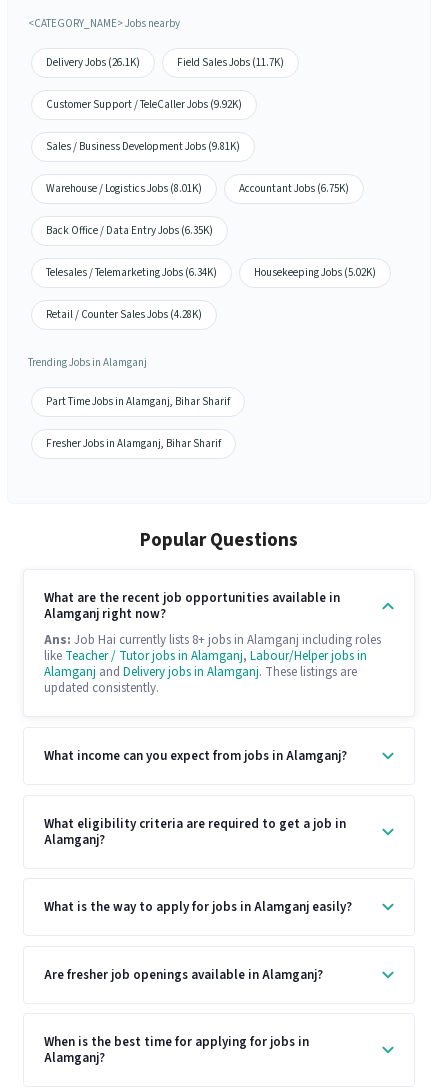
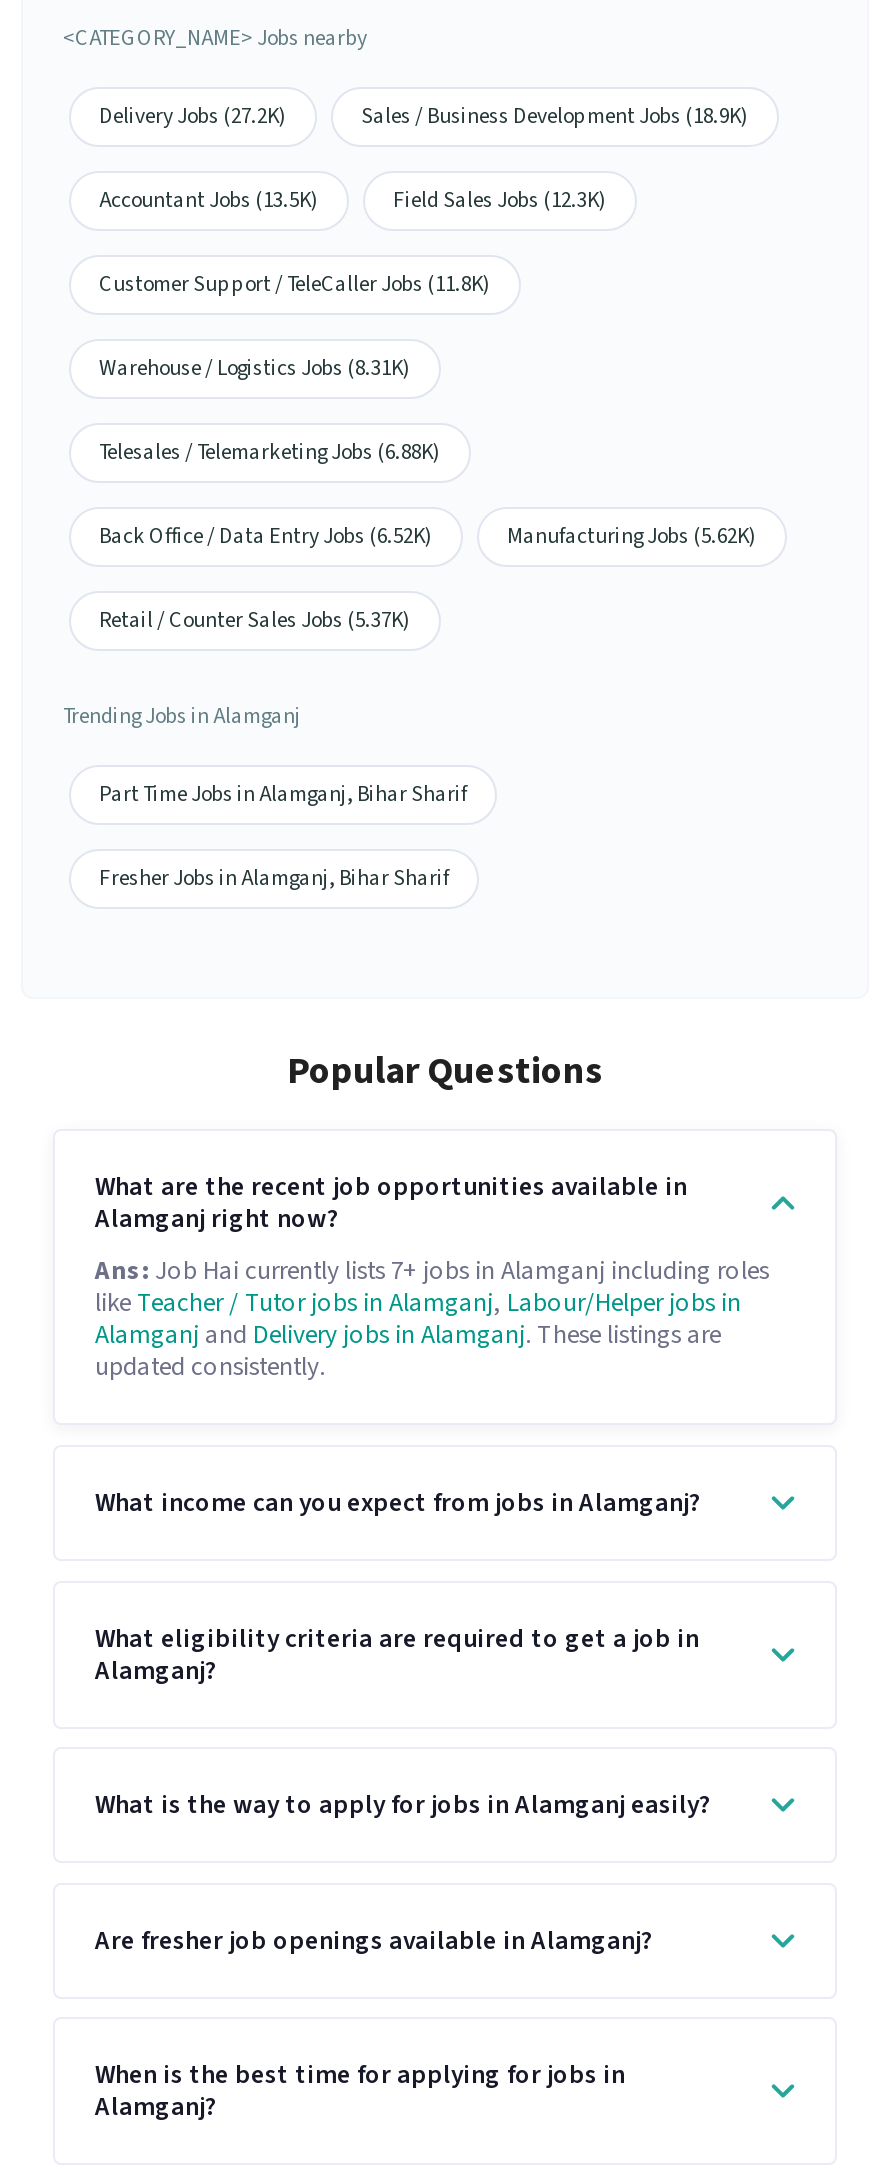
- Delivery Jobs (26.1K)
- Field Sales Jobs (11.7K)
+ Delivery Jobs (27.2K)
+ Sales / Business Development Jobs (18.9K)

- Customer Support / TeleCaller Jobs (9.92K)
+ Accountant Jobs (13.5K)
+ Field Sales Jobs (12.3K)

- Sales / Business Development Jobs (9.81K)
+ Customer Support / TeleCaller Jobs (11.8K)

- Warehouse / Logistics Jobs (8.01K)
- Accountant Jobs (6.75K)
+ Warehouse / Logistics Jobs (8.31K)

- Back Office / Data Entry Jobs (6.35K)
+ Telesales / Telemarketing Jobs (6.88K)

- Telesales / Telemarketing Jobs (6.34K)
- Housekeeping Jobs (5.02K)
+ Back Office / Data Entry Jobs (6.52K)
+ Manufacturing Jobs (5.62K)

- Retail / Counter Sales Jobs (4.28K)
+ Retail / Counter Sales Jobs (5.37K)

- Ans: Job Hai currently lists 8+ jobs in Alamganj including roles
+ Ans: Job Hai currently lists 7+ jobs in Alamganj including roles
